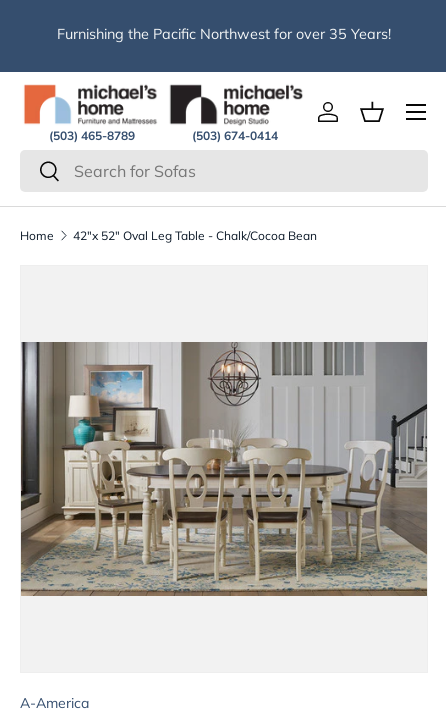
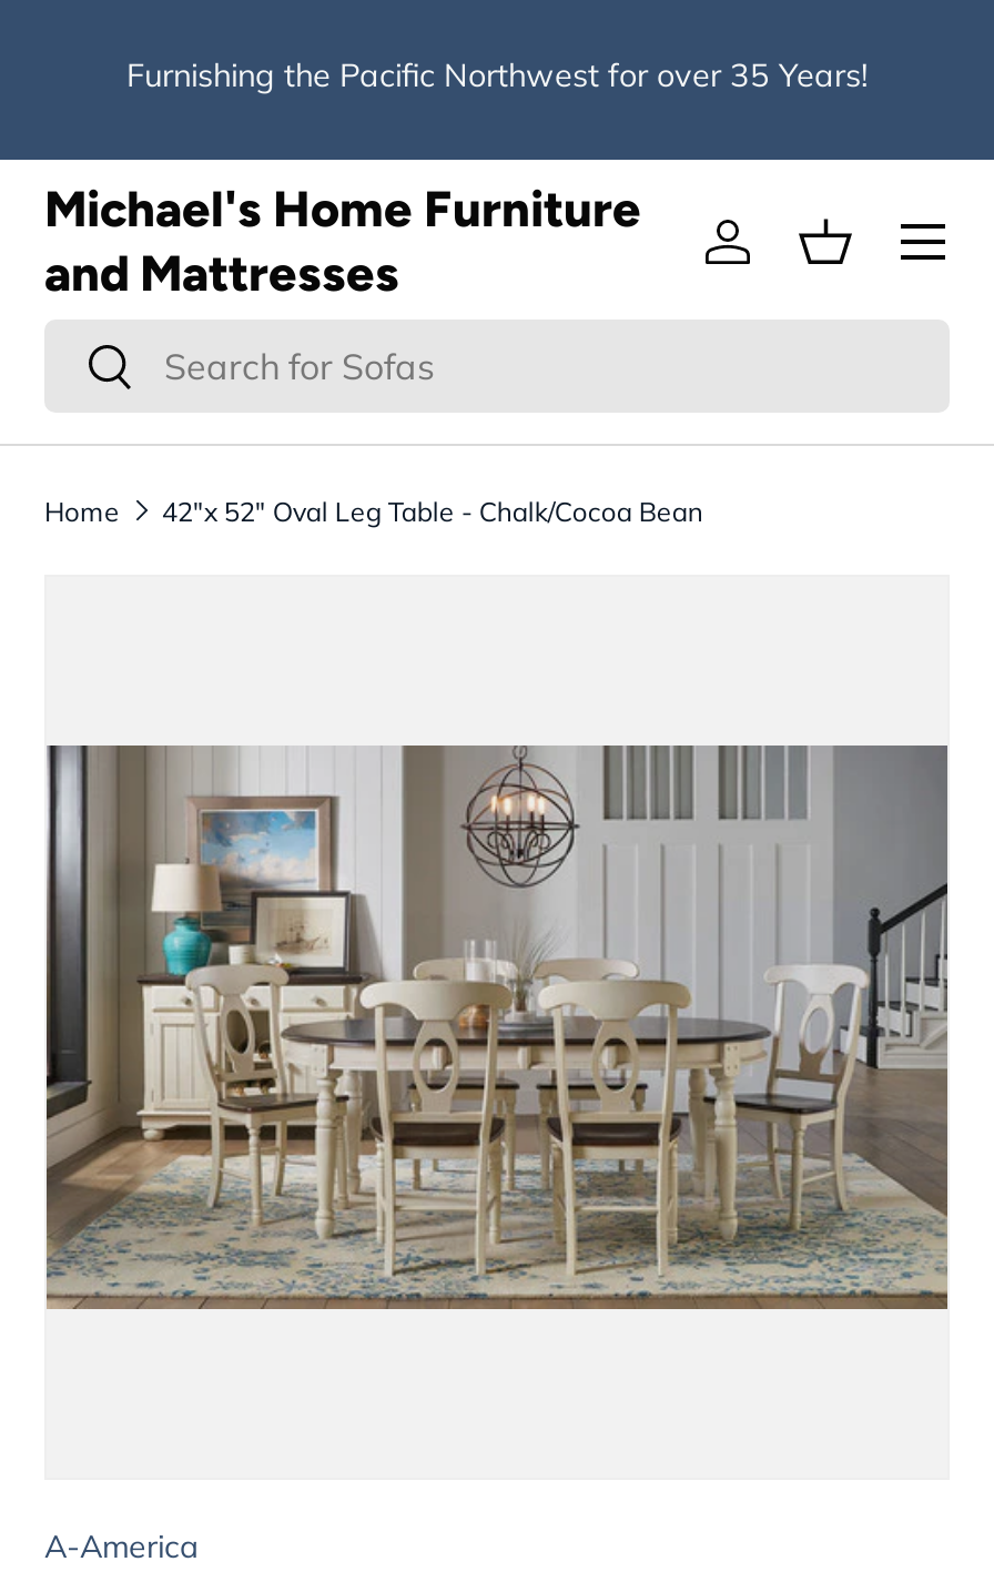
- (503) 465-8789
- (503) 674-0414
+ Michael's Home Furniture
+ and Mattresses
